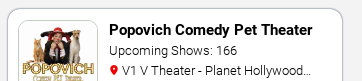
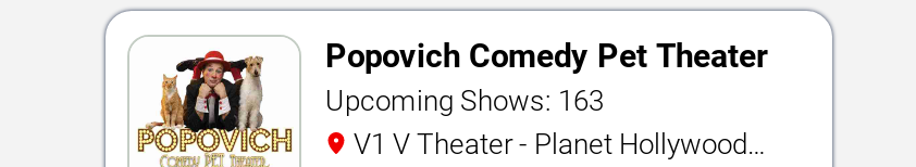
- Upcoming Shows: 166
+ Upcoming Shows: 163
